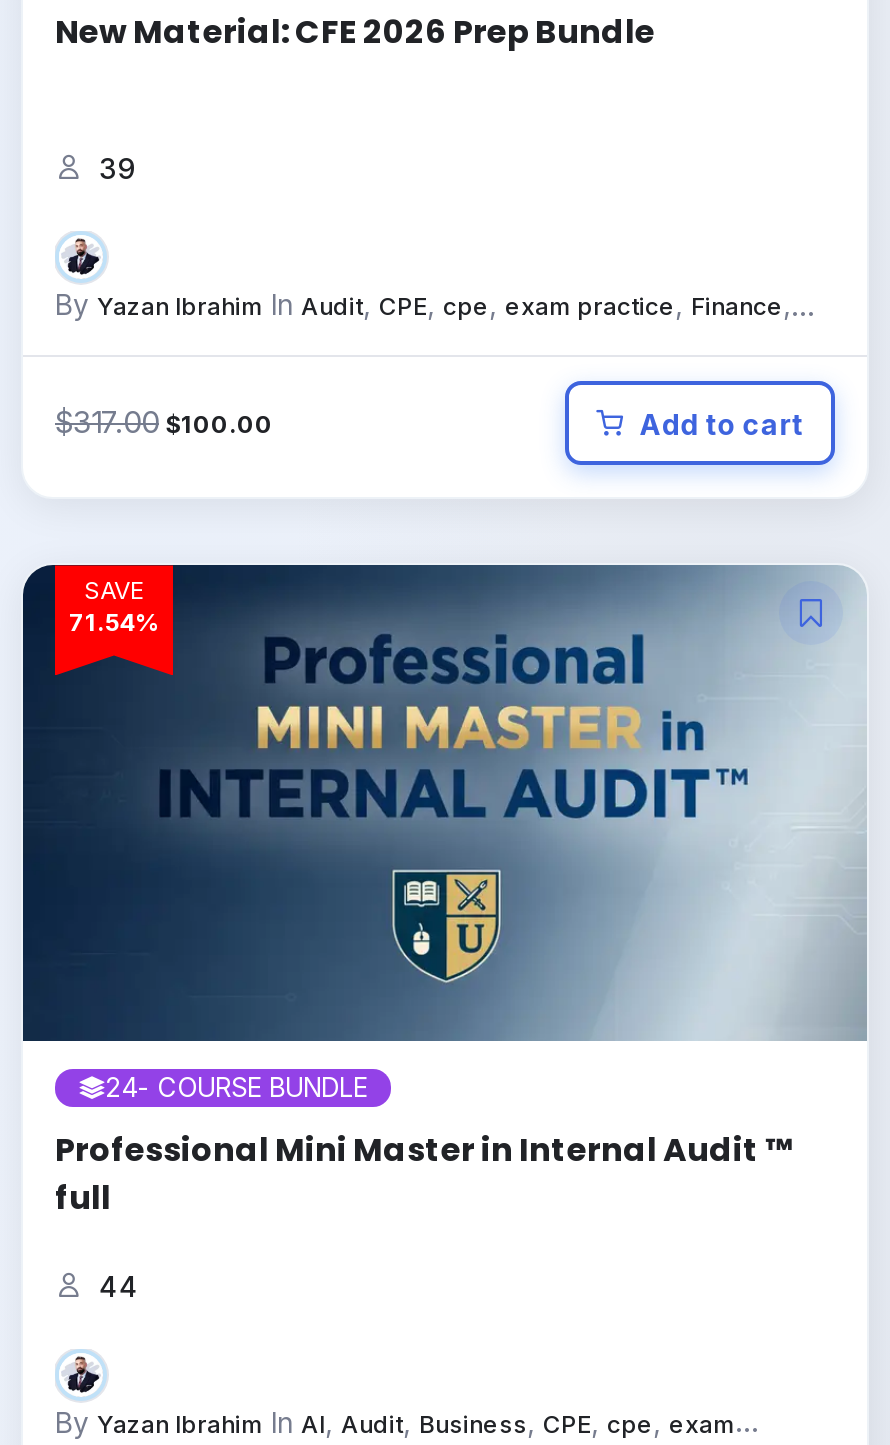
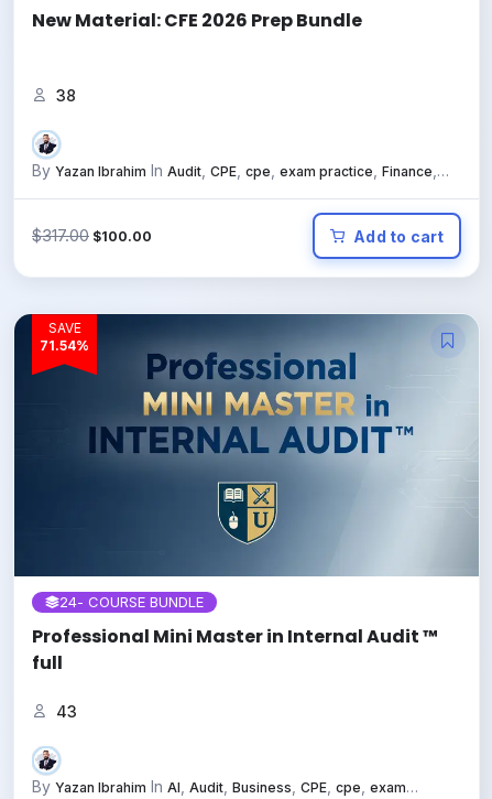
- 39
+ 38

- 44
+ 43
